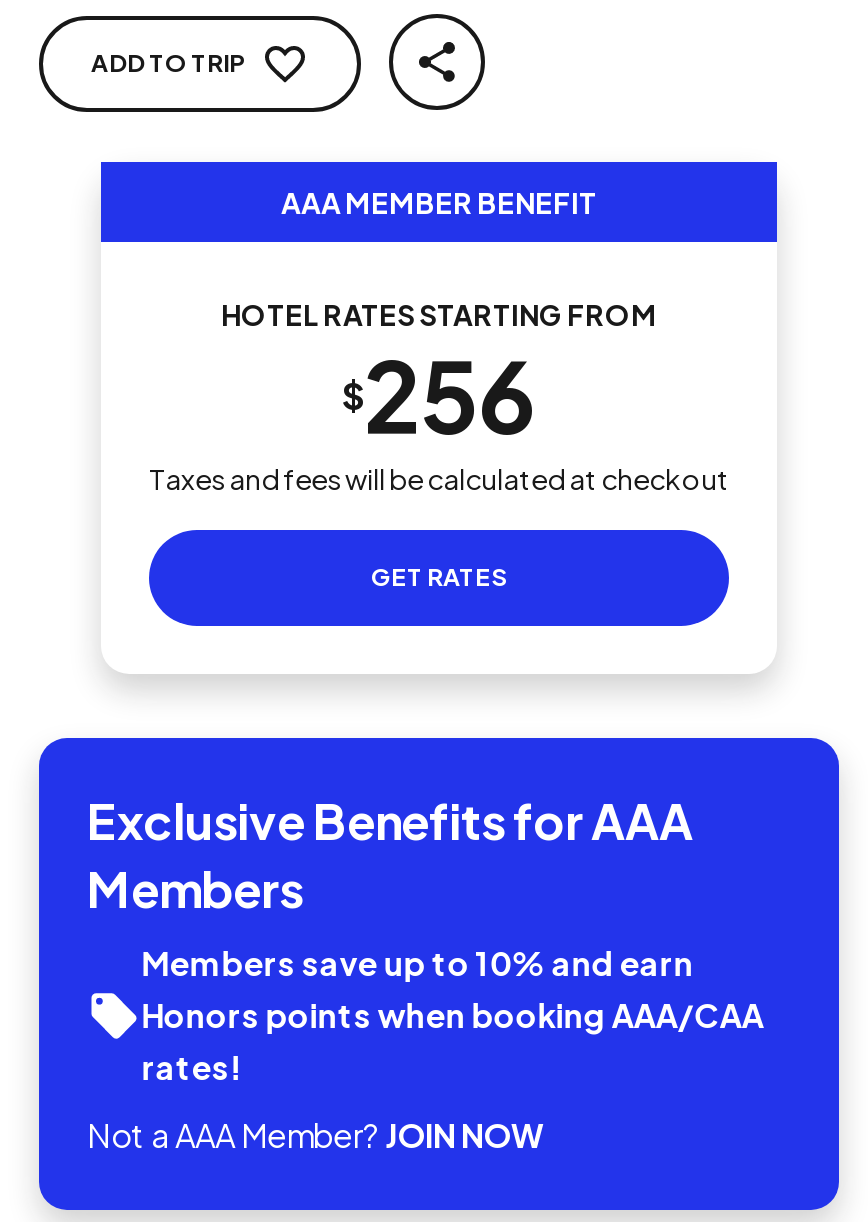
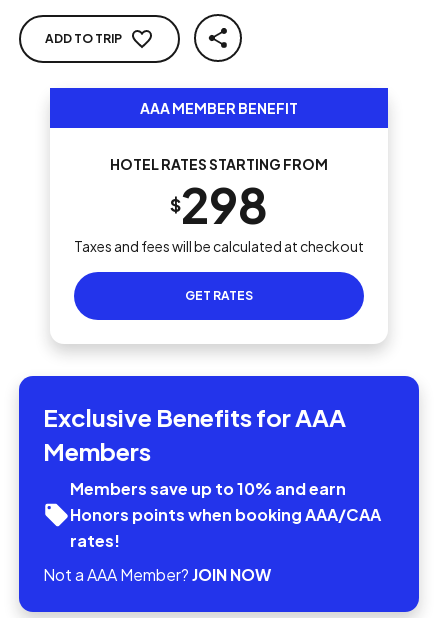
- $256
+ $298
